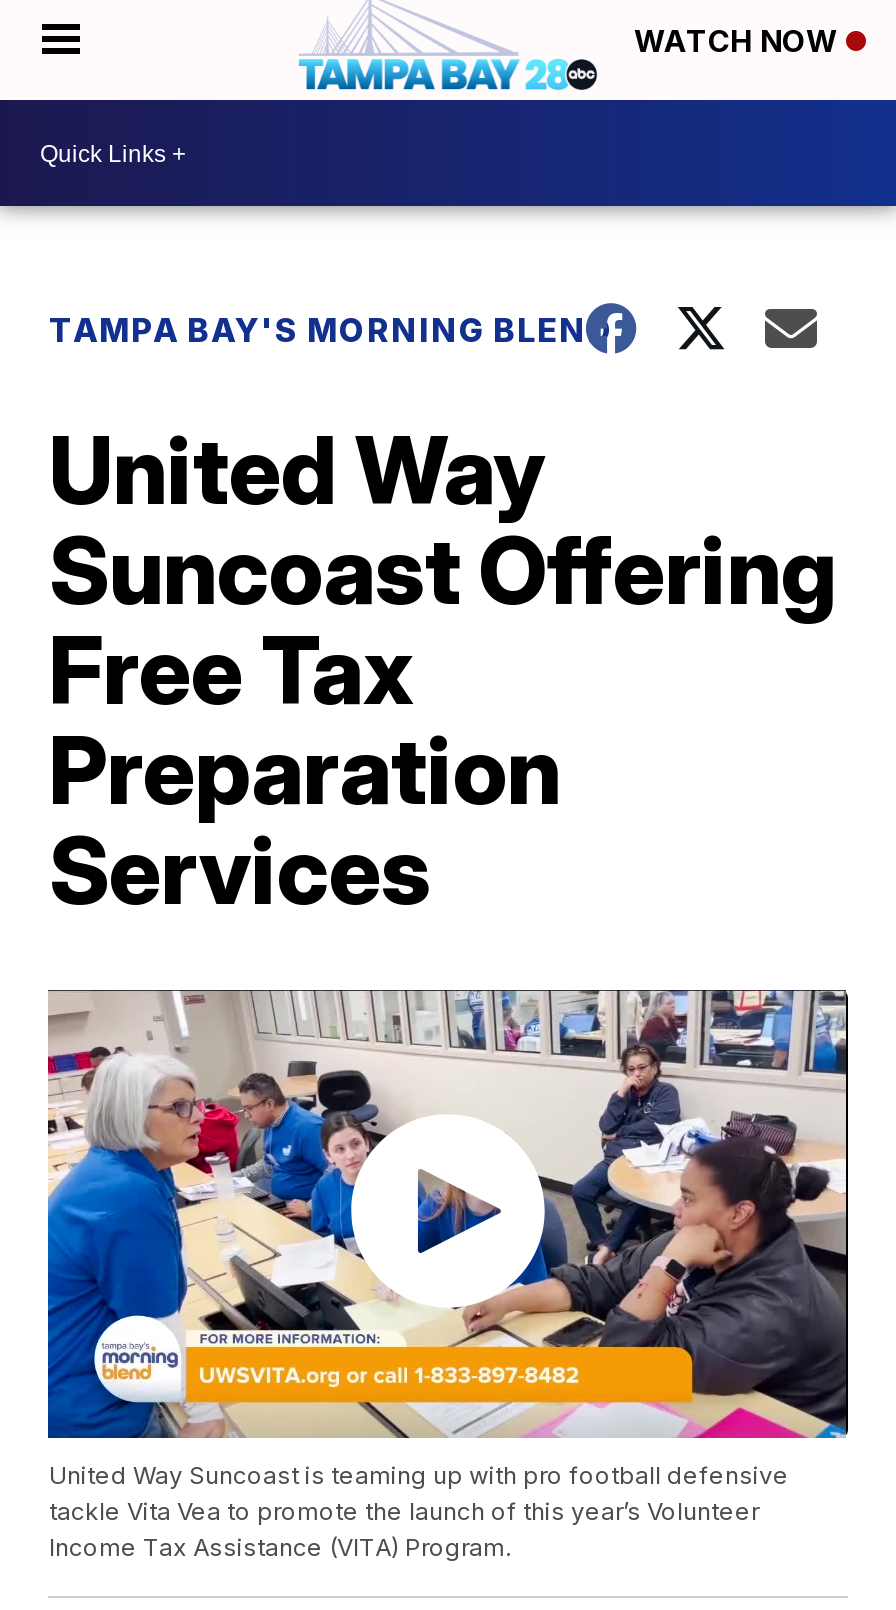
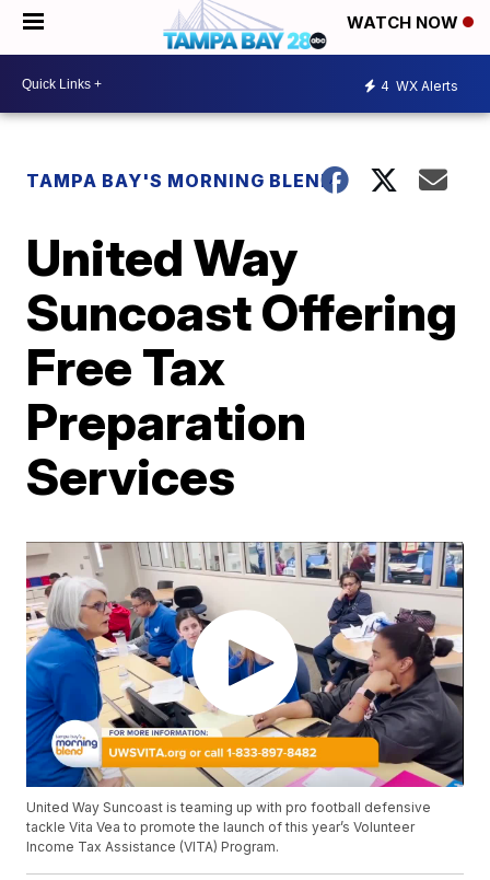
+ 4 WX Alerts
